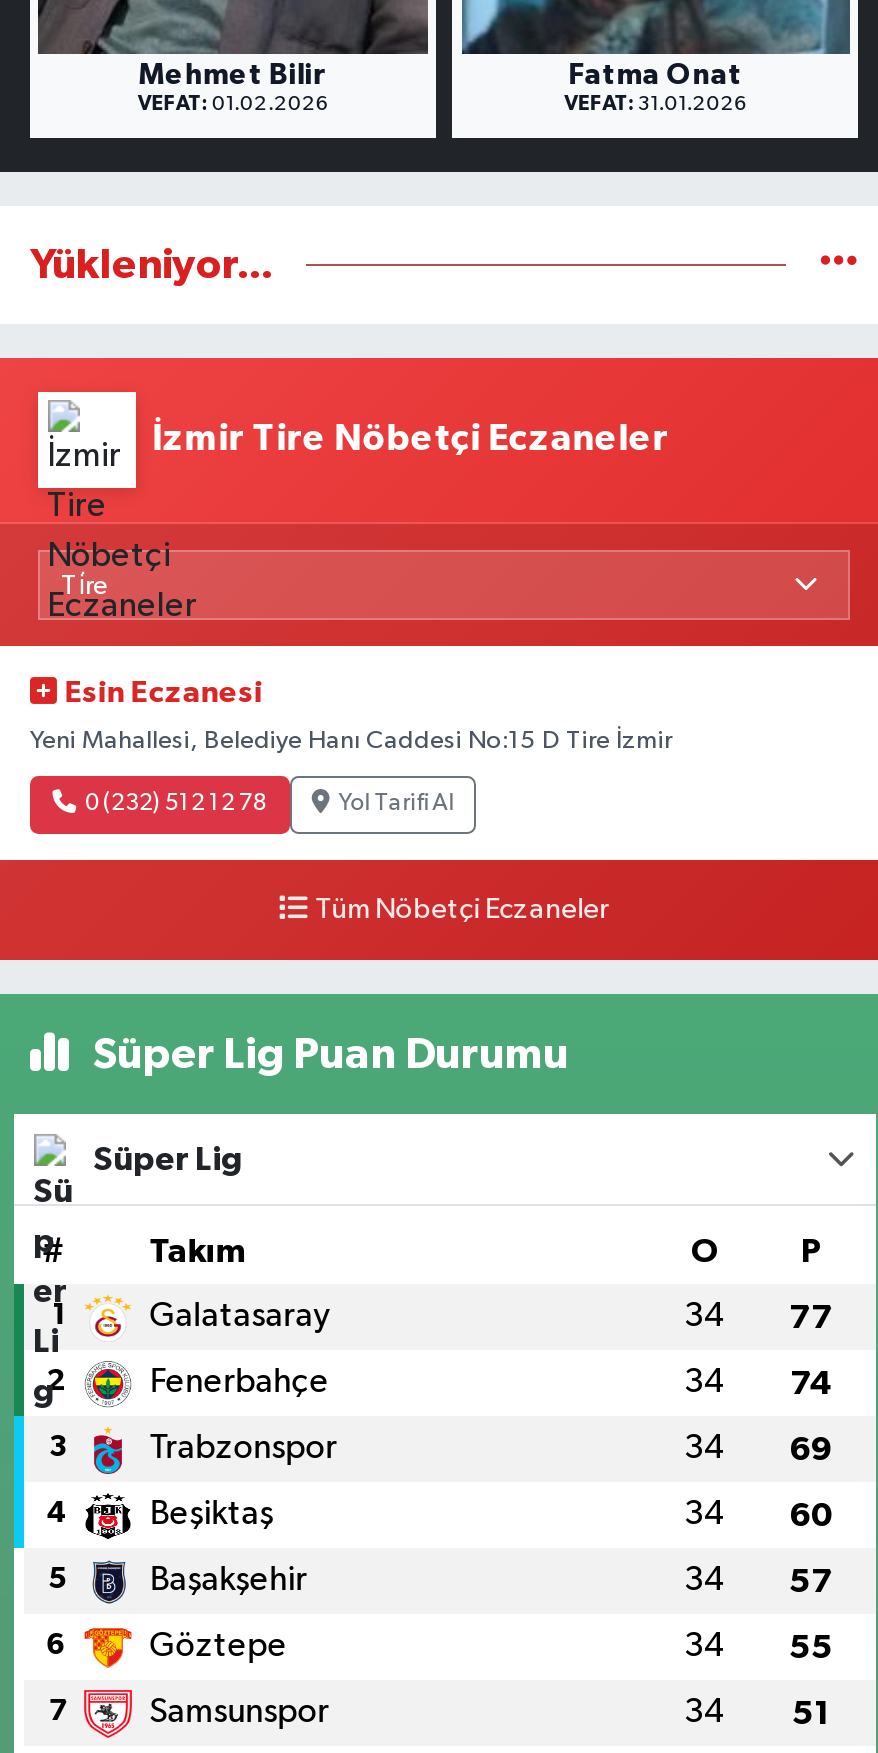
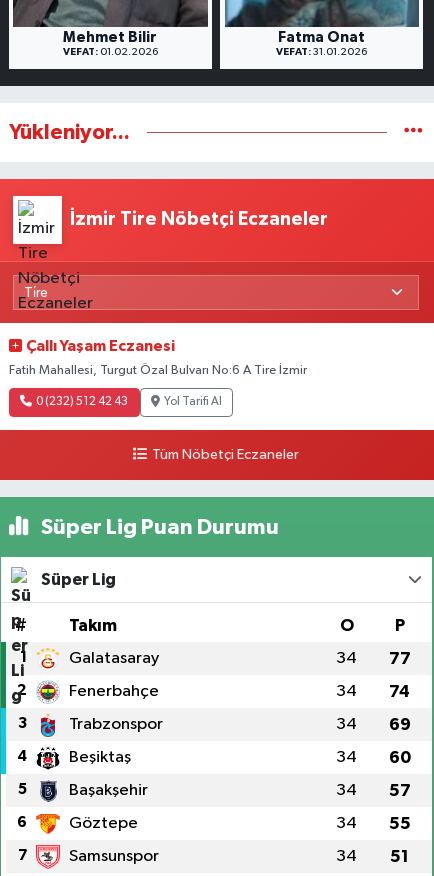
- Esin Eczanesi
+ Çallı Yaşam Eczanesi

- Yeni Mahallesi, Belediye Hanı Caddesi No:15 D Tire İzmir
+ Fatih Mahallesi, Turgut Özal Bulvarı No:6 A Tire İzmir

- 0 (232) 512 12 78
+ 0 (232) 512 42 43
